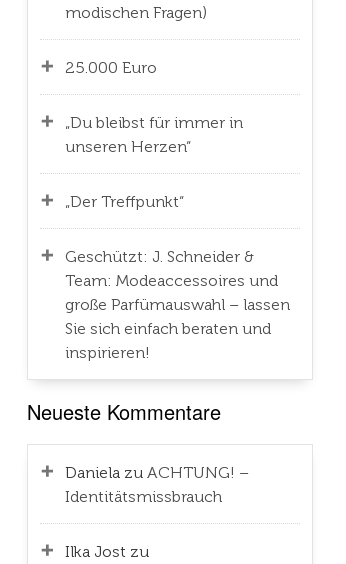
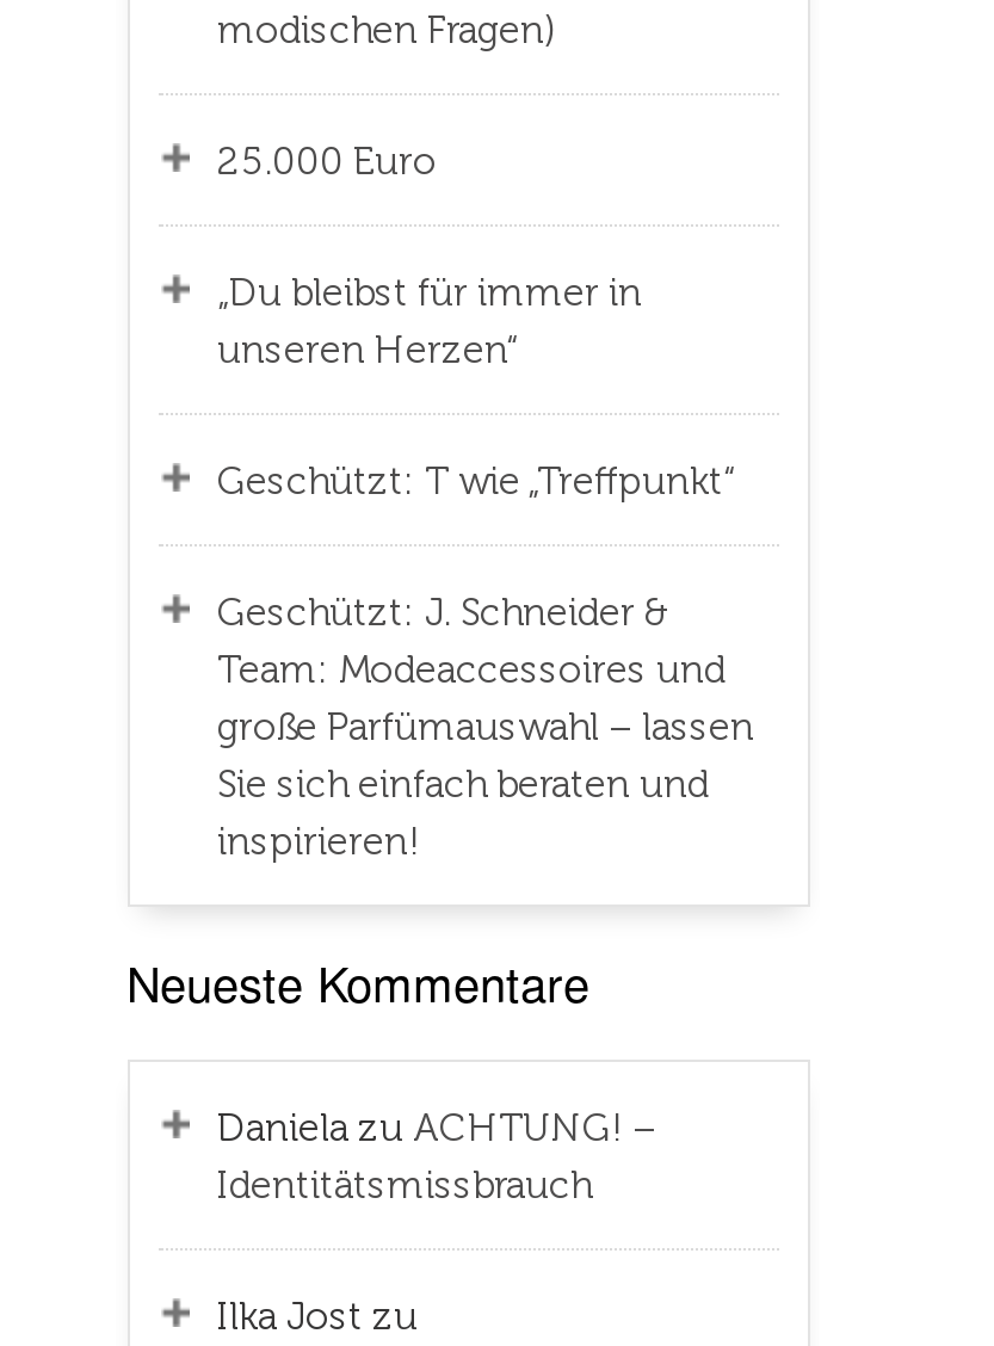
- „Der Treffpunkt“
+ Geschützt: T wie „Treffpunkt“
